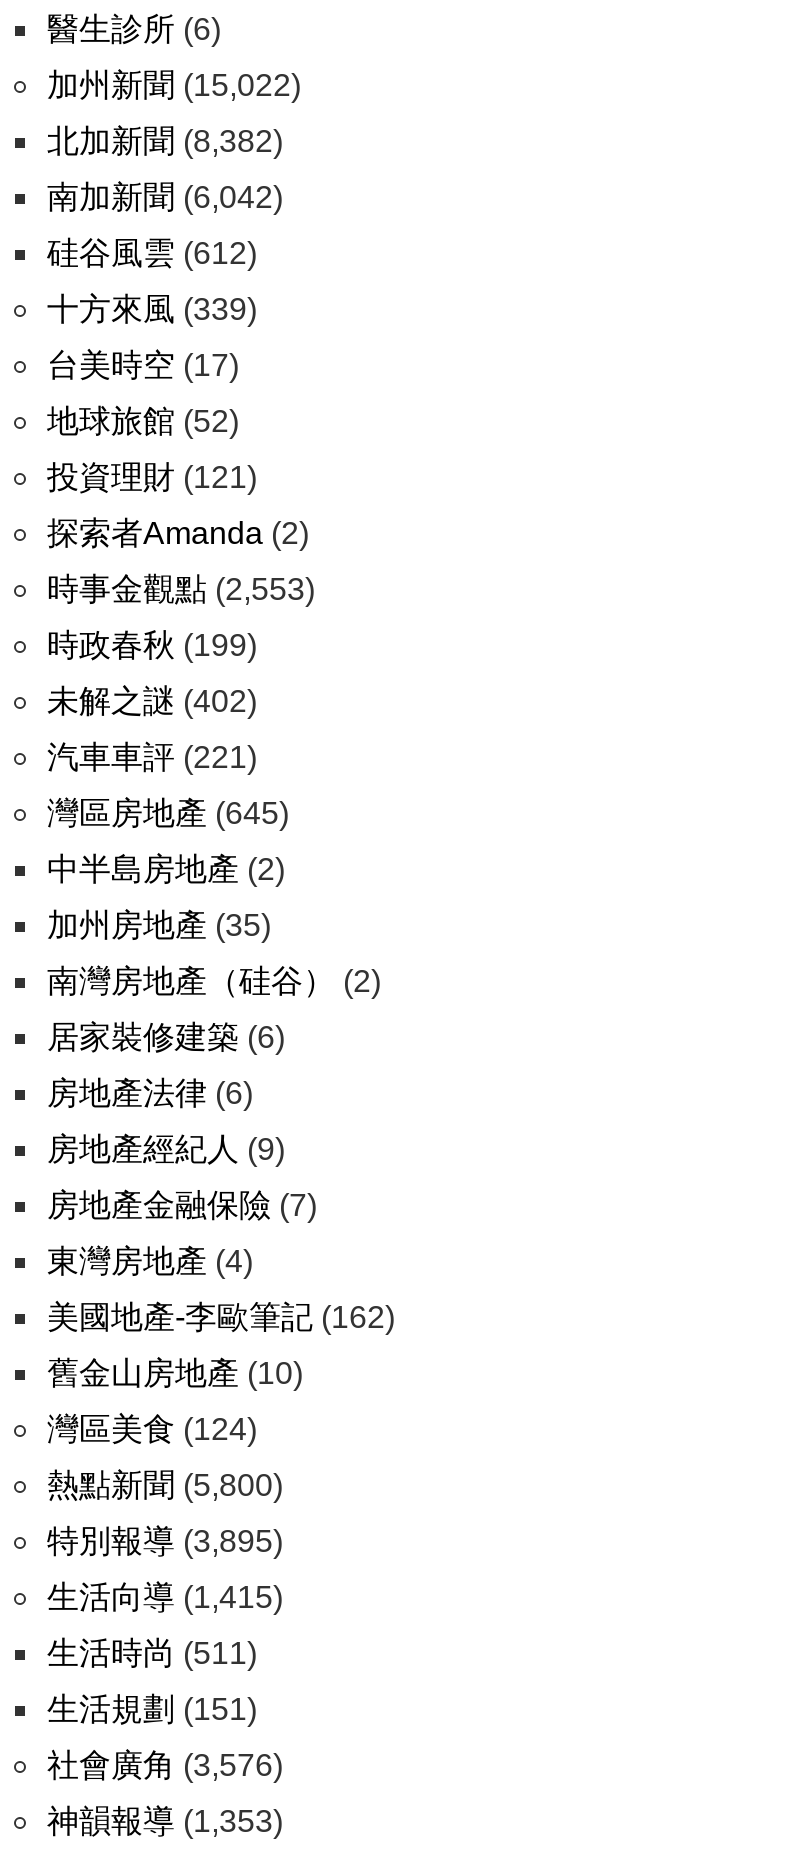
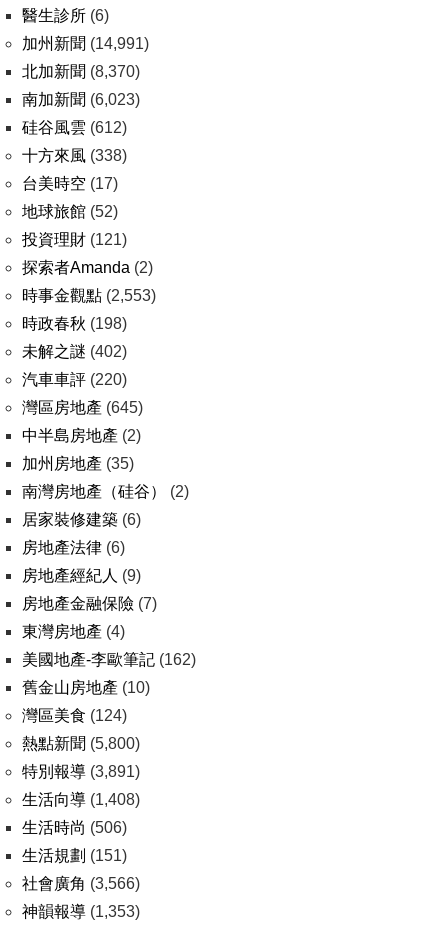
- 加州新聞(15,022)
+ 加州新聞(14,991)

- 北加新聞(8,382)
+ 北加新聞(8,370)

- 南加新聞(6,042)
+ 南加新聞(6,023)

- 十方來風(339)
+ 十方來風(338)

- 時政春秋(199)
+ 時政春秋(198)

- 汽車車評(221)
+ 汽車車評(220)

- 特別報導(3,895)
+ 特別報導(3,891)

- 生活向導(1,415)
+ 生活向導(1,408)

- 生活時尚(511)
+ 生活時尚(506)

- 社會廣角(3,576)
+ 社會廣角(3,566)
